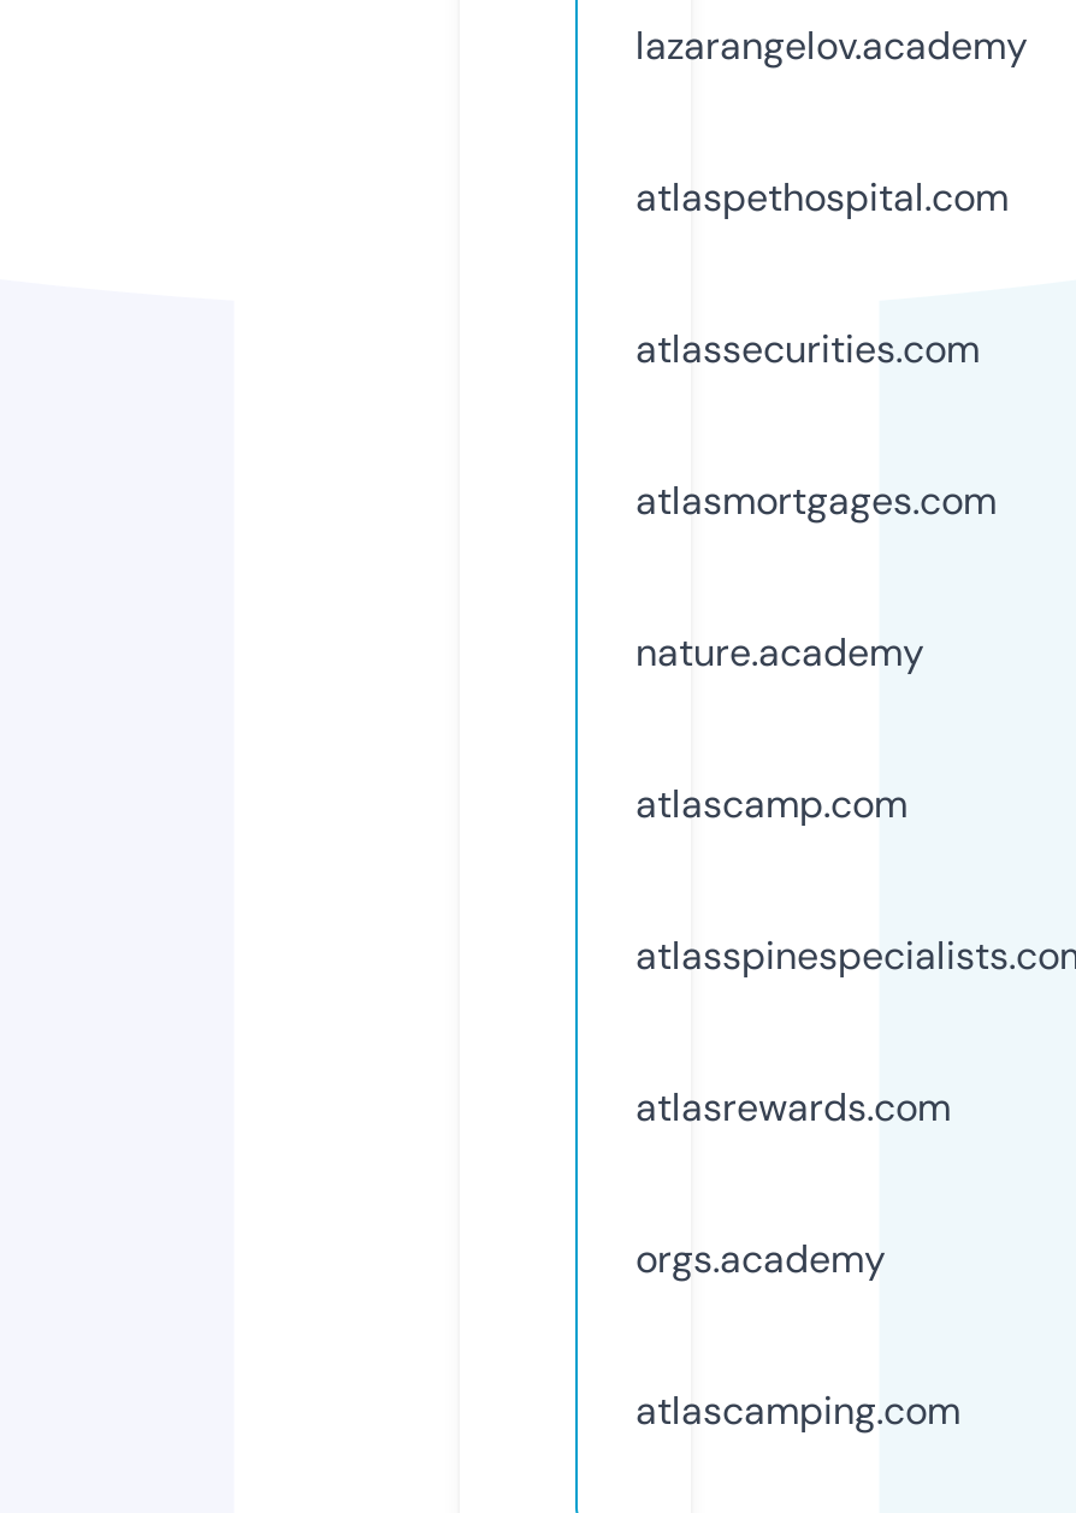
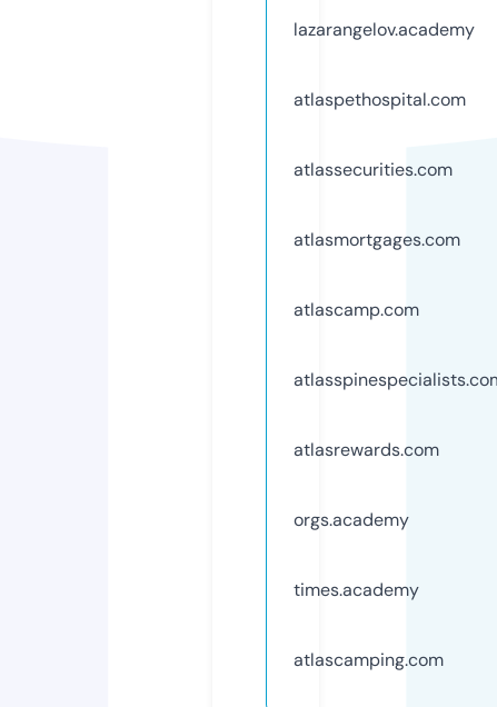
- nature.academy

moved up: atlascamp.com | atlasrewards.com | orgs.academy

+ times.academy
